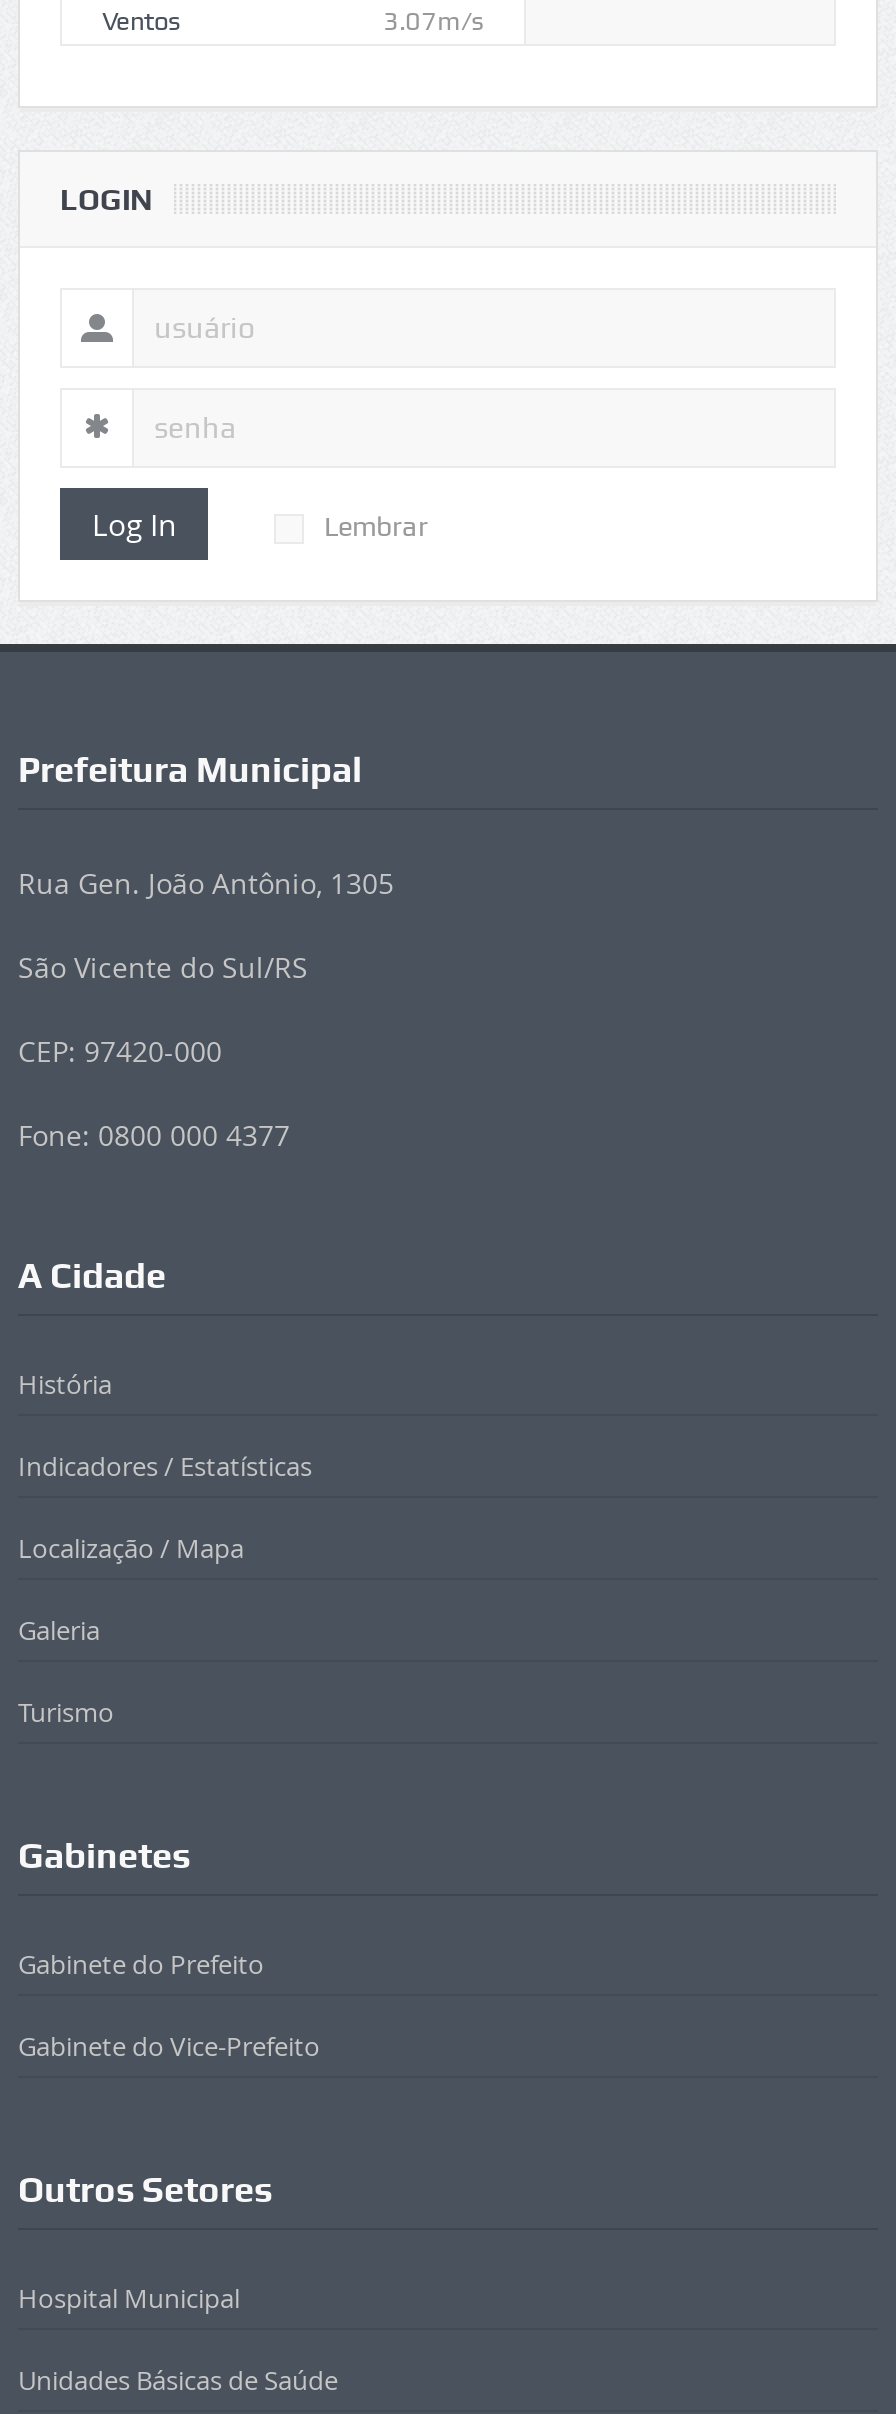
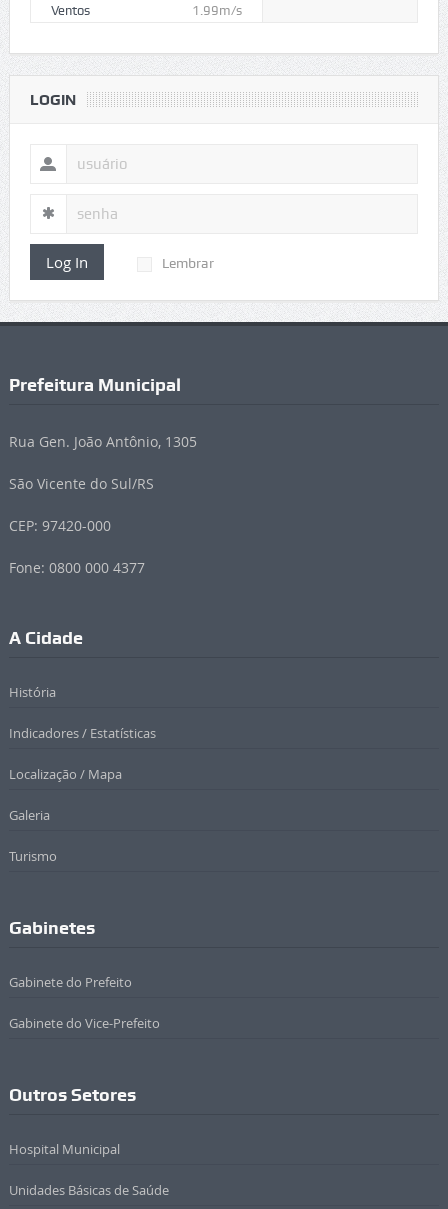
- 3.07m/s
+ 1.99m/s
